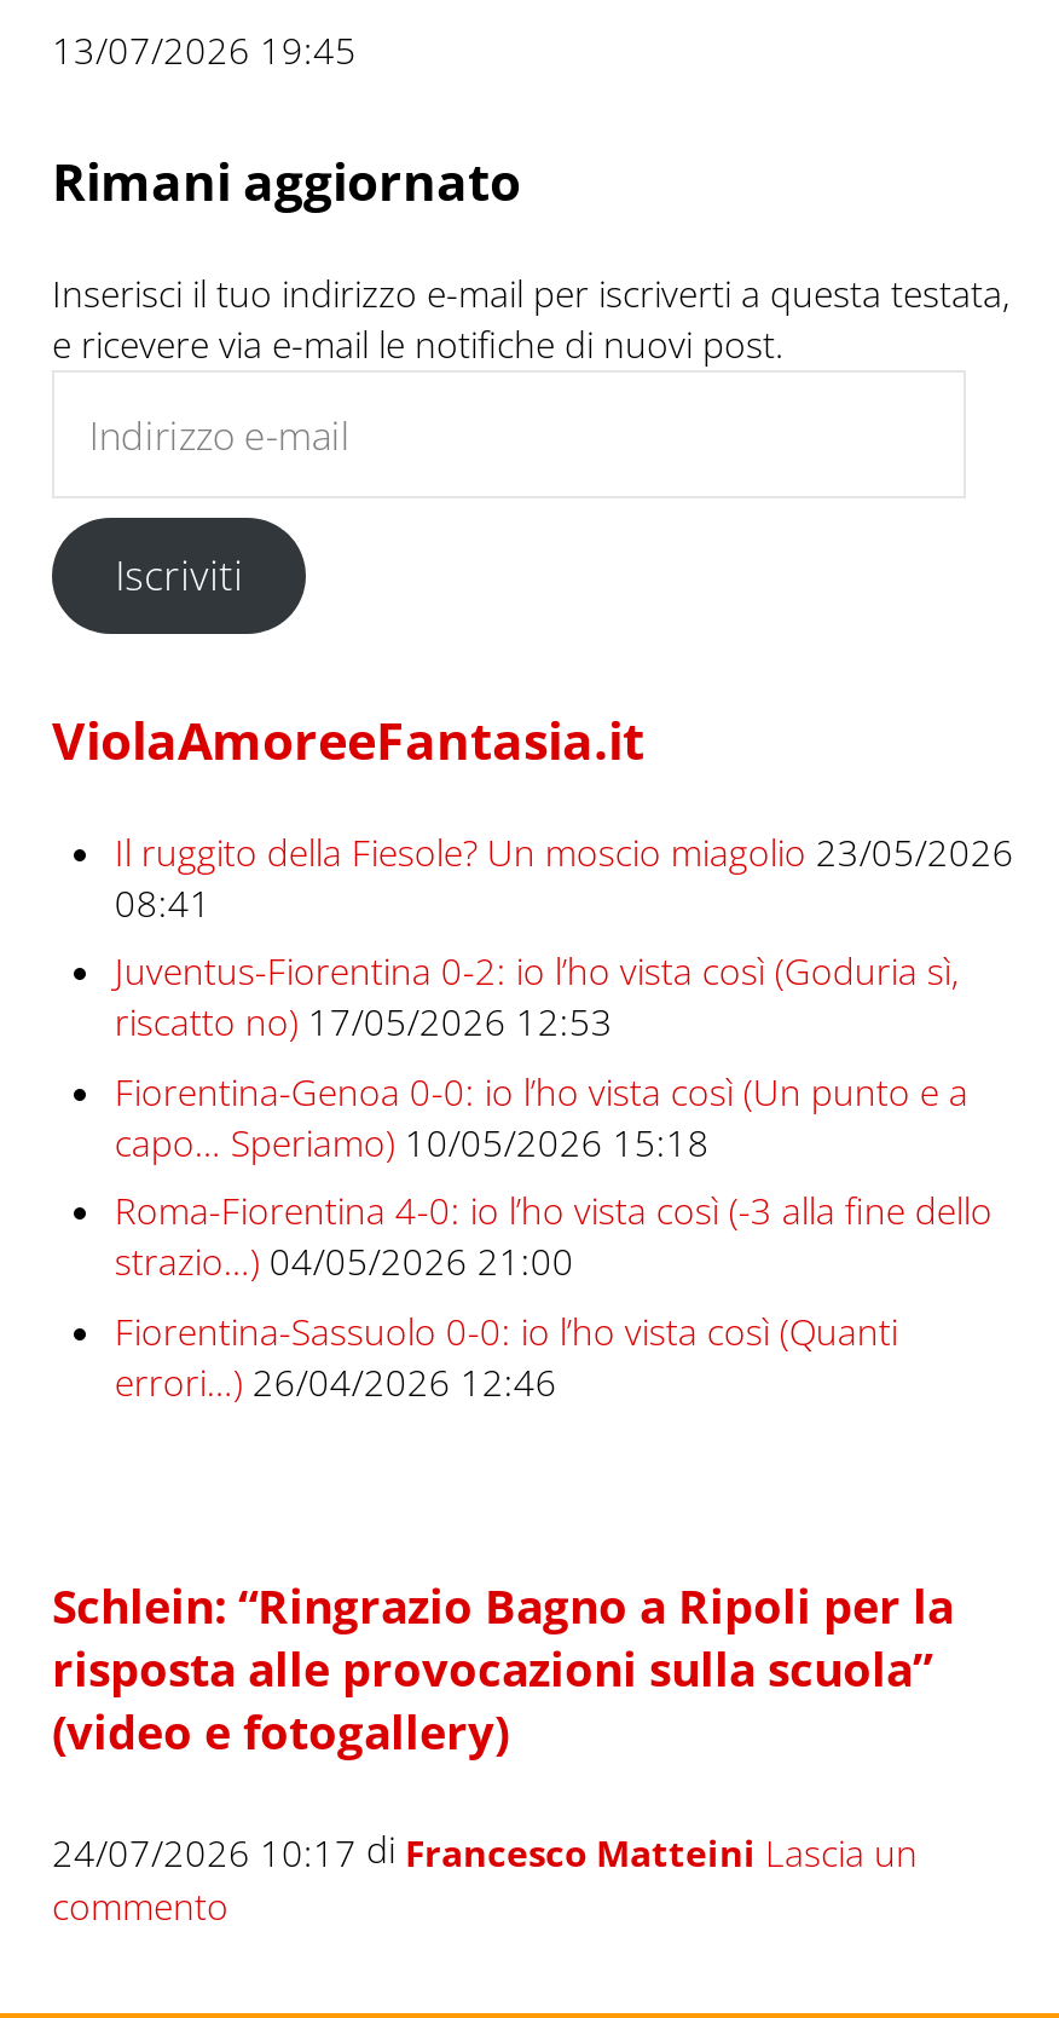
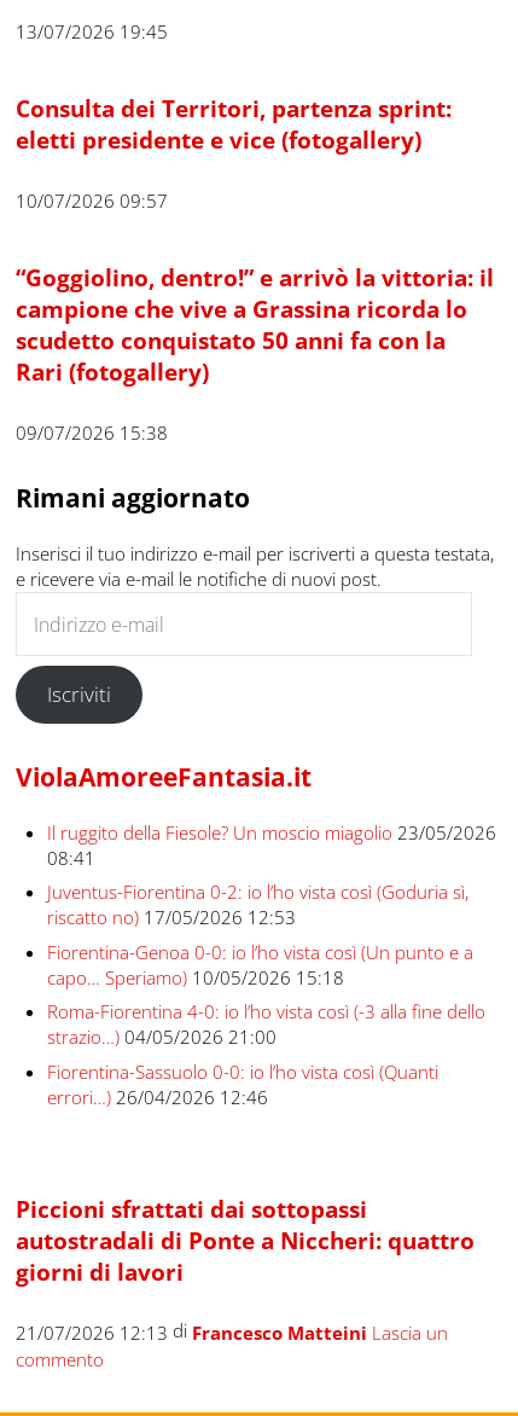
+ Consulta dei Territori, partenza sprint:
+ eletti presidente e vice (fotogallery)
+ 10/07/2026 09:57
+ “Goggiolino, dentro!” e arrivò la vittoria: il
+ campione che vive a Grassina ricorda lo
+ scudetto conquistato 50 anni fa con la
+ Rari (fotogallery)
+ 09/07/2026 15:38

- Schlein: “Ringrazio Bagno a Ripoli per la
- risposta alle provocazioni sulla scuola”
- (video e fotogallery)
+ Piccioni sfrattati dai sottopassi
+ autostradali di Ponte a Niccheri: quattro
+ giorni di lavori

- 24/07/2026 10:17 di Francesco Matteini Lascia un
+ 21/07/2026 12:13 di Francesco Matteini Lascia un
